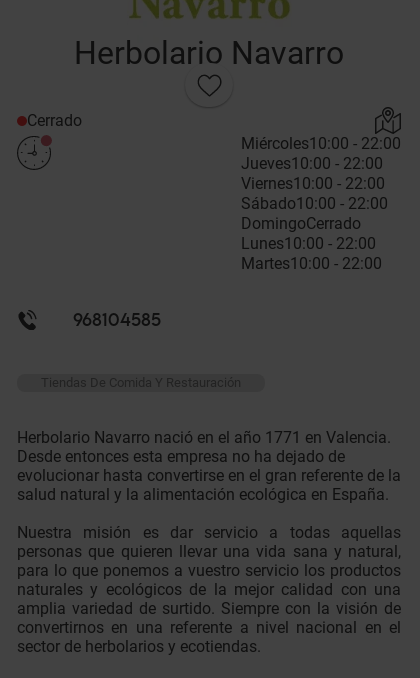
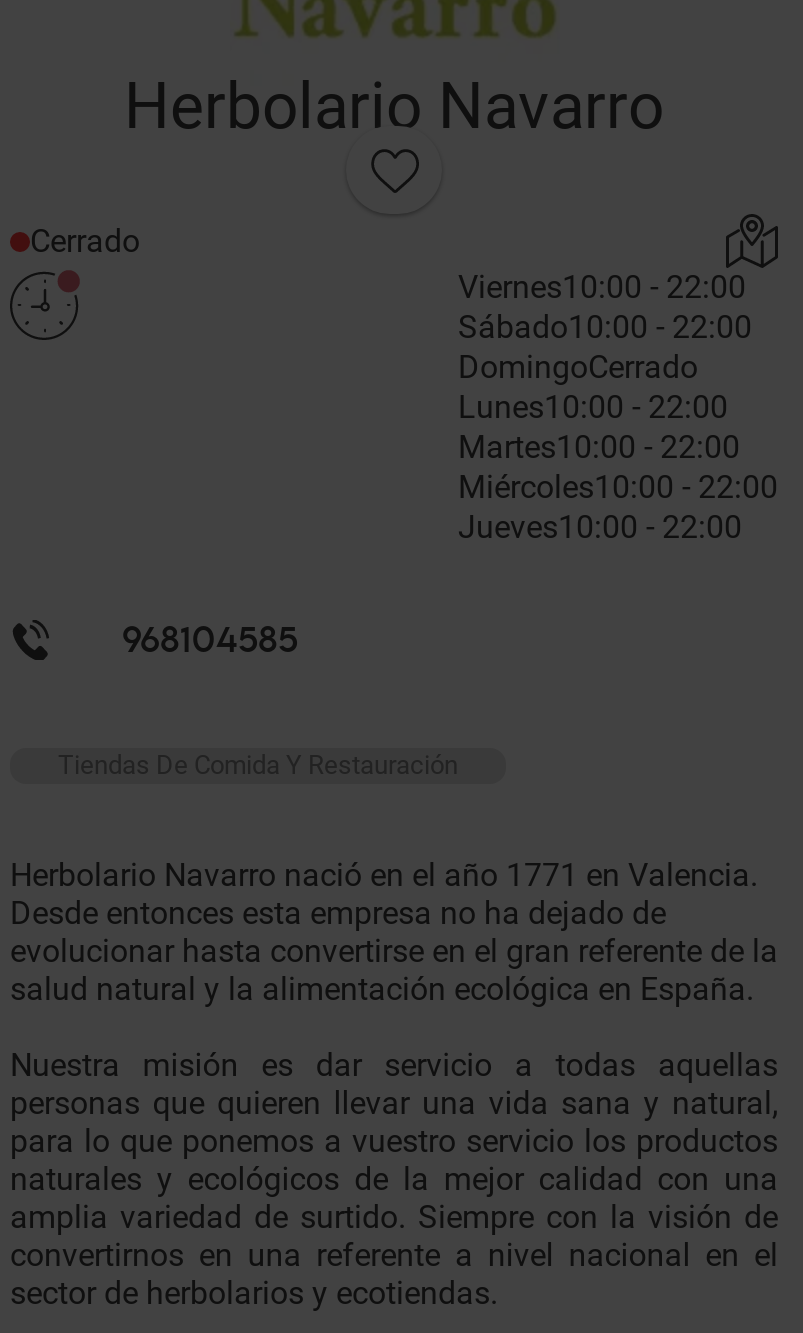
moved down: Miércoles10:00 - 22:00 | Jueves10:00 - 22:00

moved up: Viernes10:00 - 22:00 | Sábado10:00 - 22:00 | DomingoCerrado | Lunes10:00 - 22:00 | Martes10:00 - 22:00
